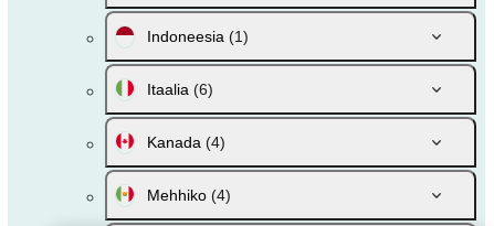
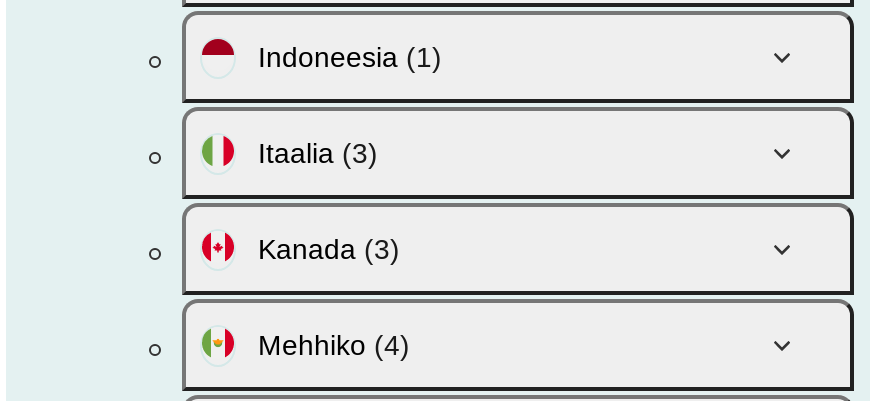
- Itaalia (6)
+ Itaalia (3)

- Kanada (4)
+ Kanada (3)
